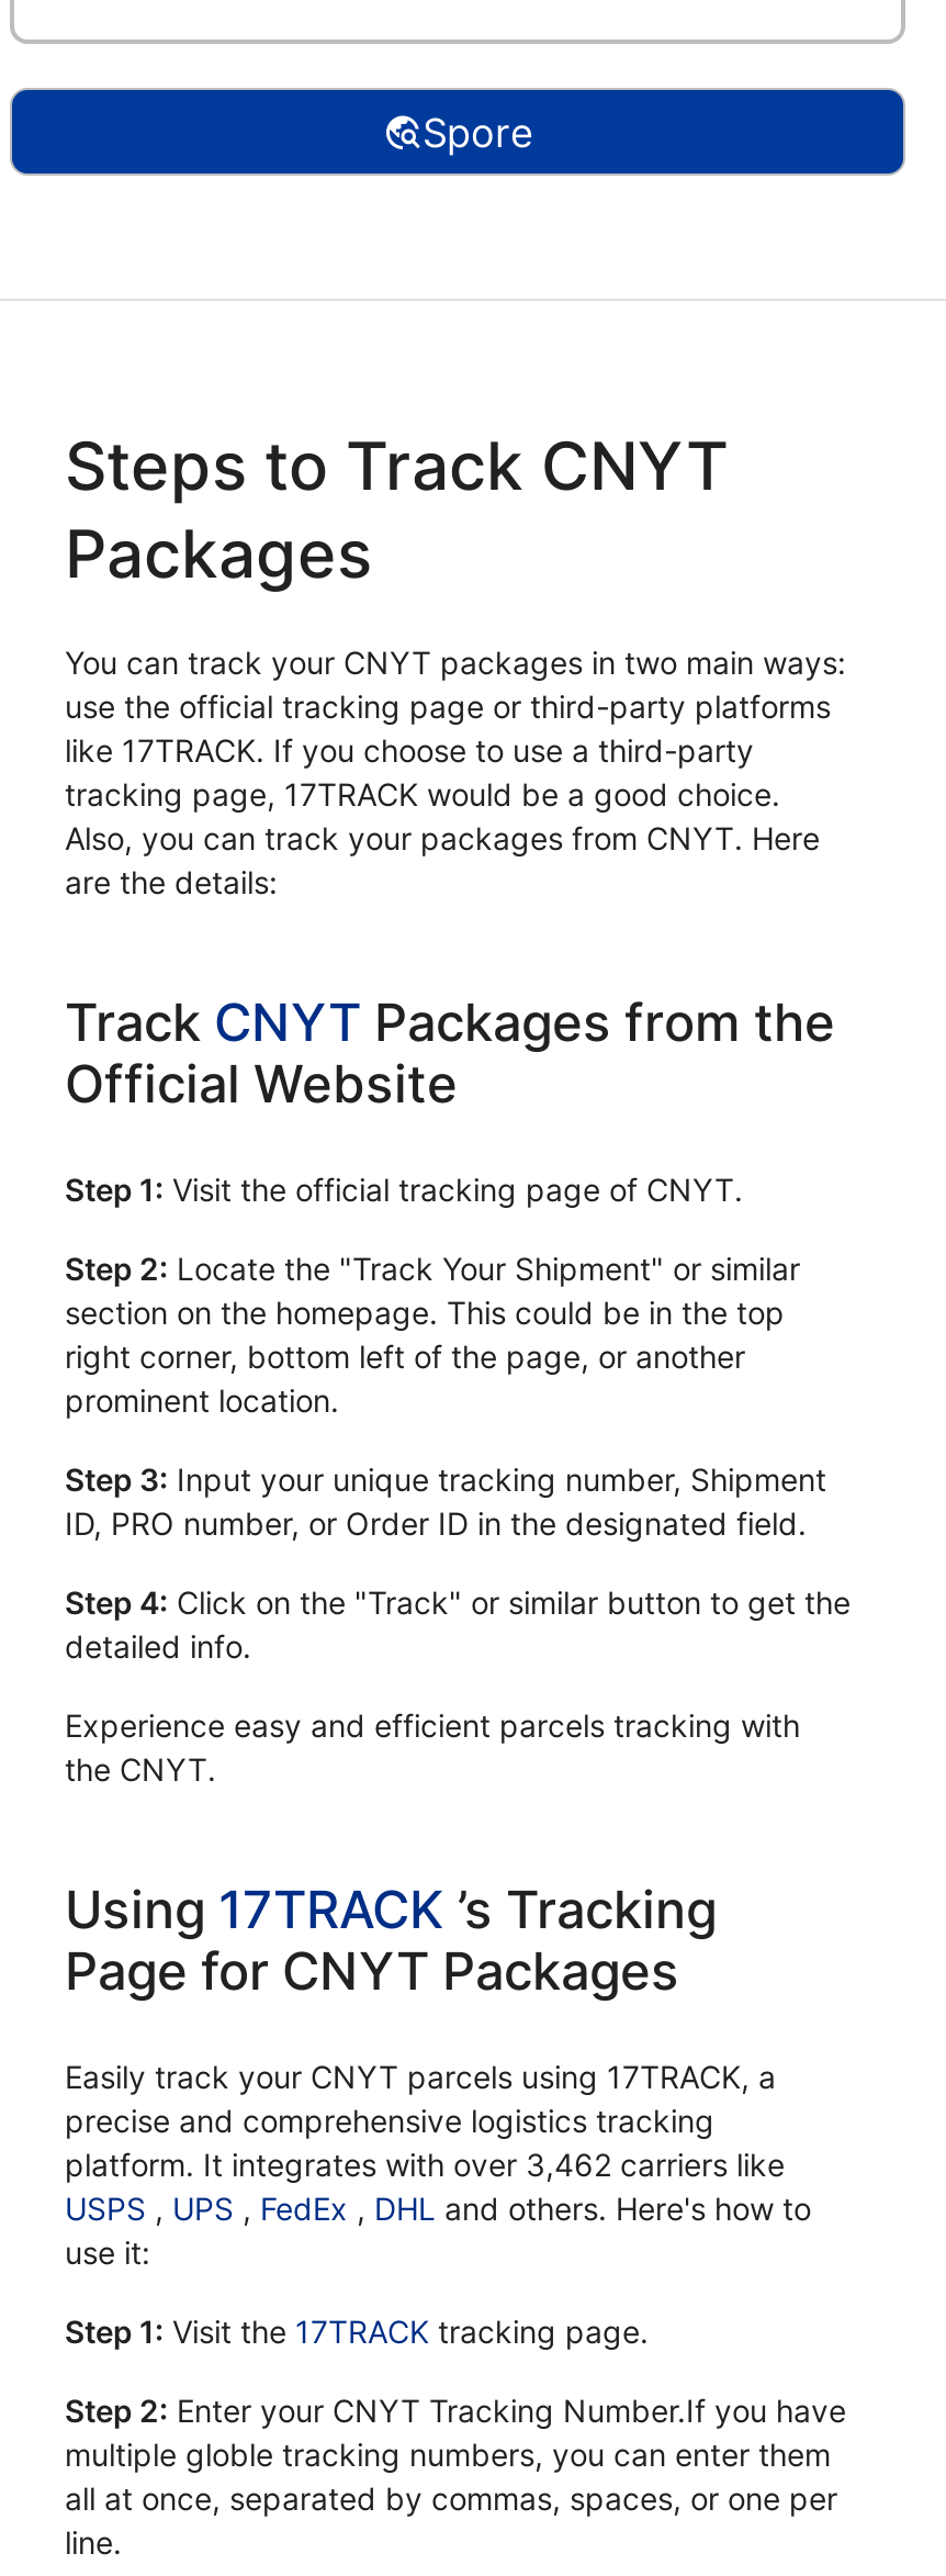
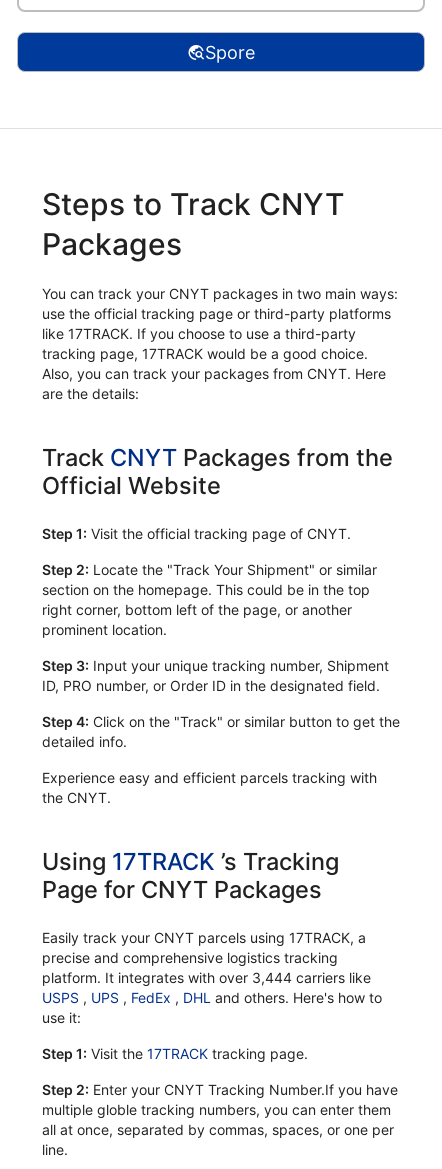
- platform. It integrates with over 3,462 carriers like
+ platform. It integrates with over 3,444 carriers like
